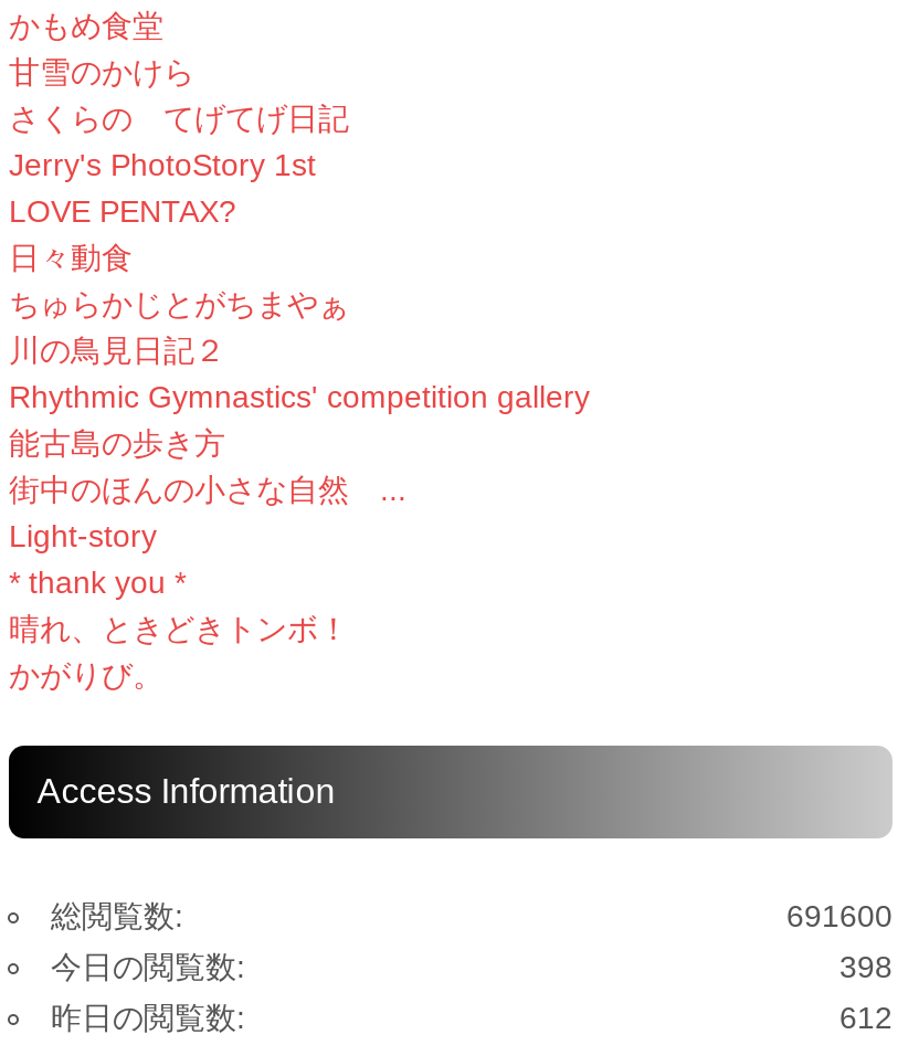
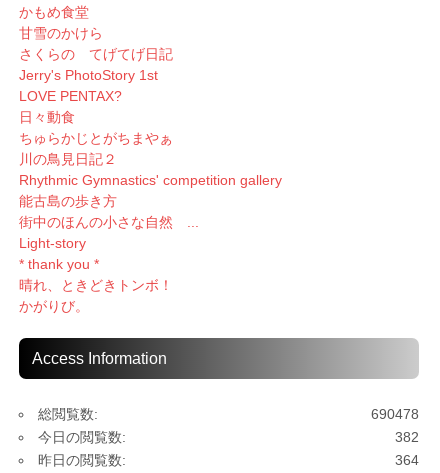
- 691600
+ 690478

- 398
+ 382

- 612
+ 364
